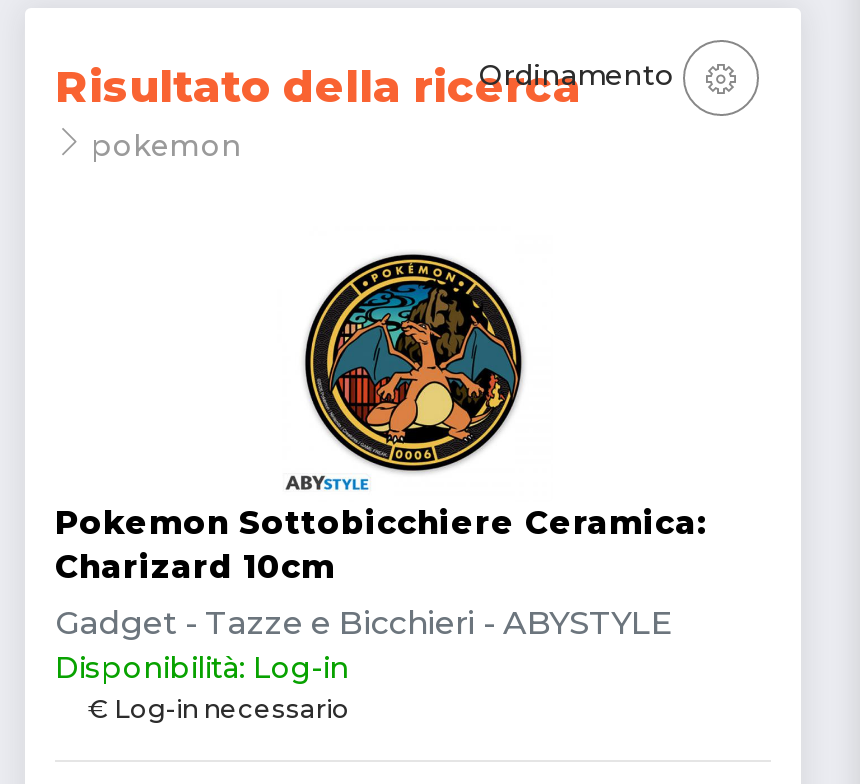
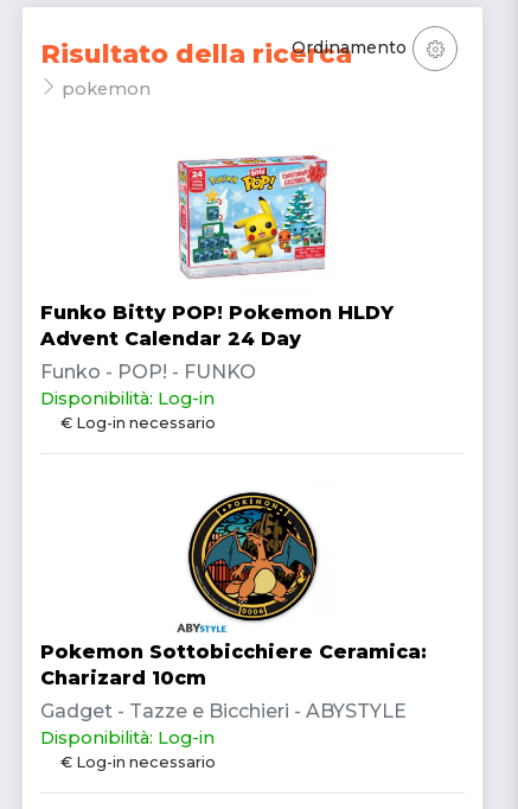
+ [image]
+ Funko Bitty POP! Pokemon HLDY
+ Advent Calendar 24 Day
+ Funko - POP! - FUNKO
+ Disponibilità: Log-in
+ € Log-in necessario
